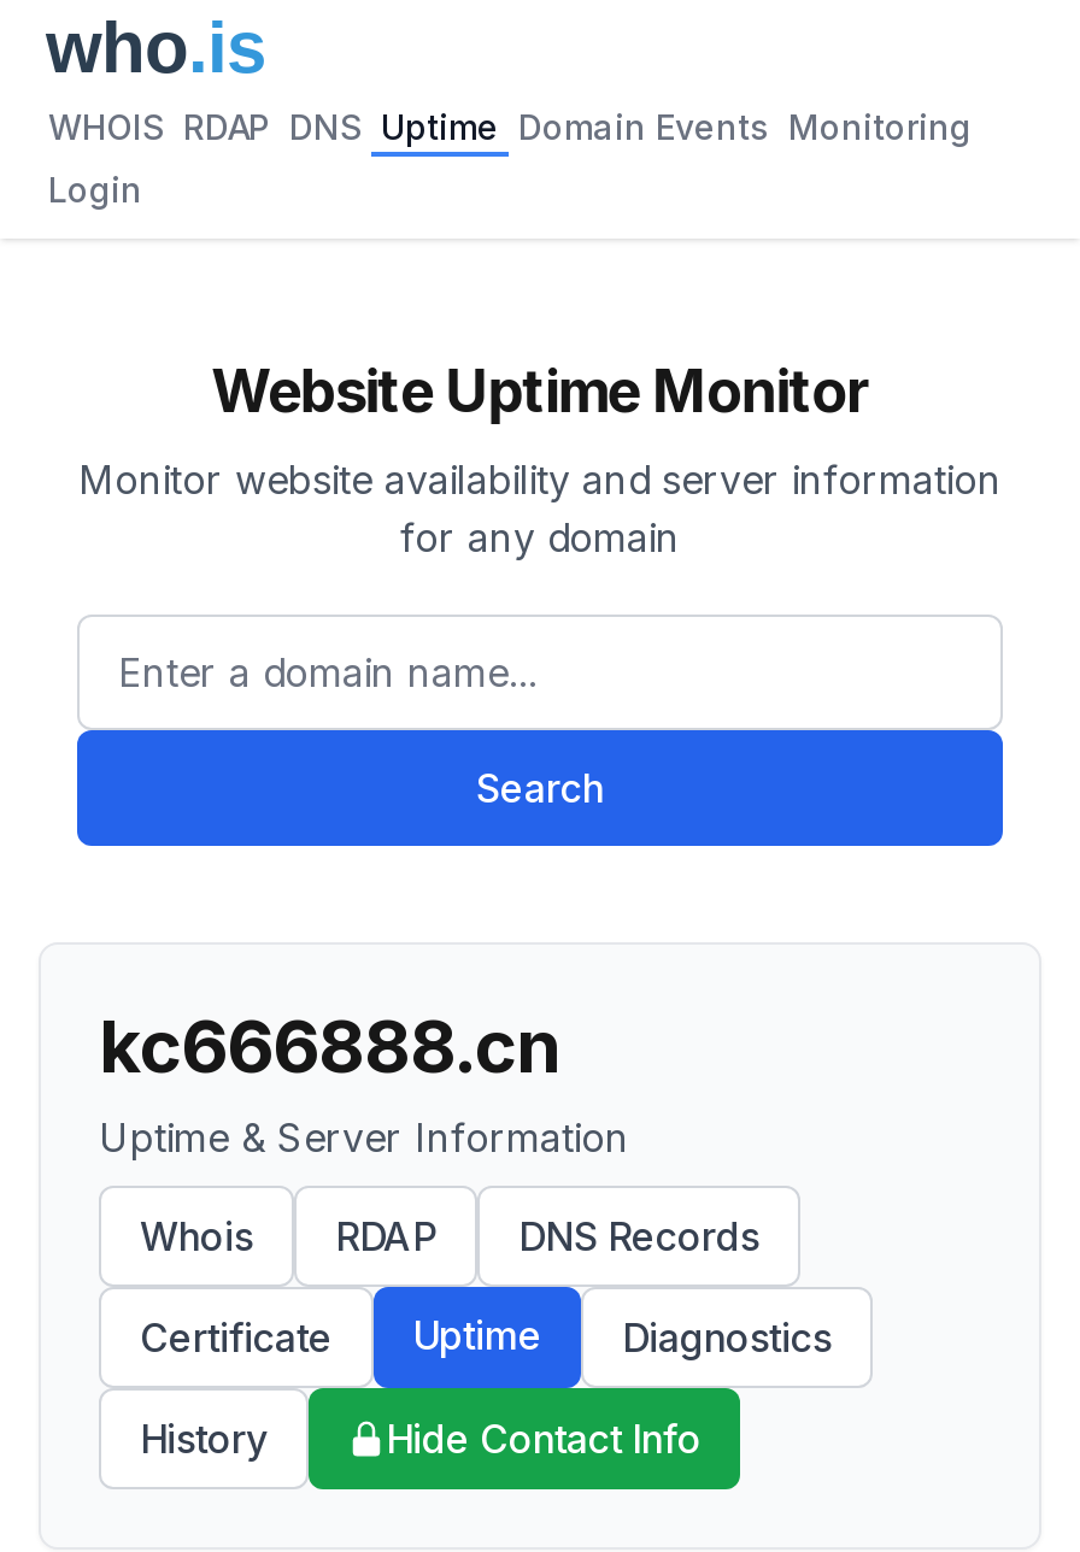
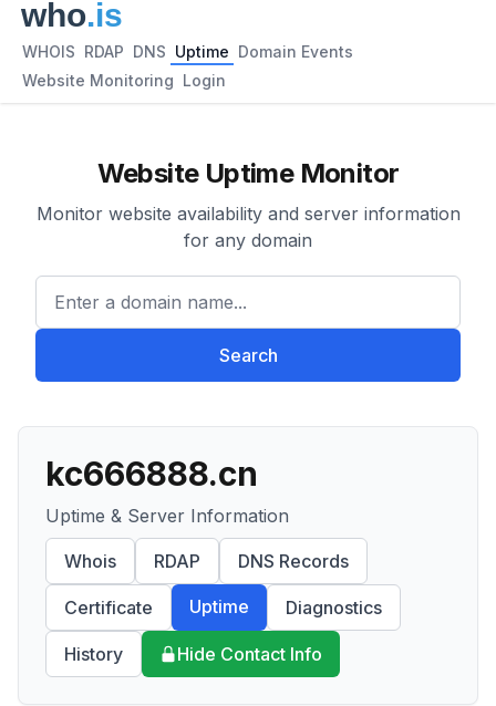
- WHOIS RDAP DNS Uptime Domain Events Monitoring
+ WHOIS RDAP DNS Uptime Domain Events

- Login
+ Website Monitoring Login
